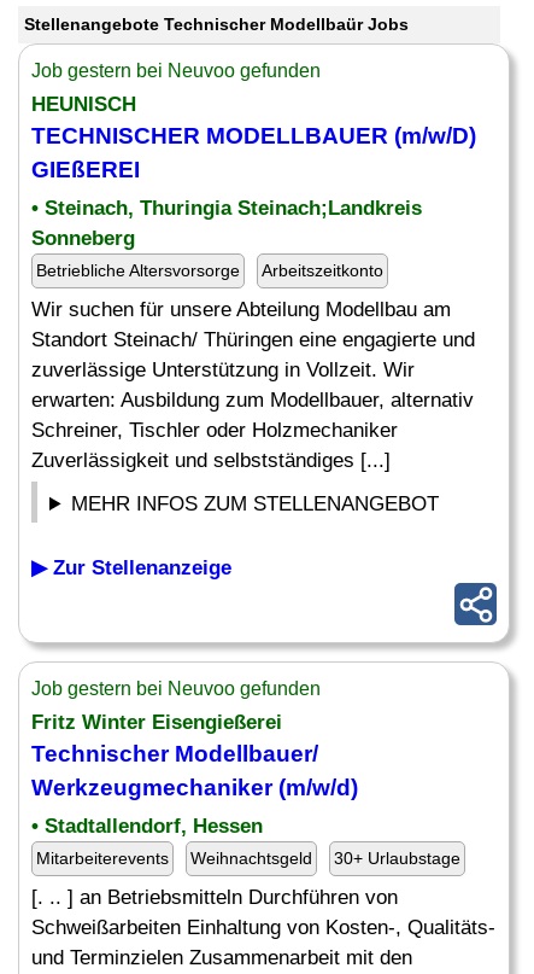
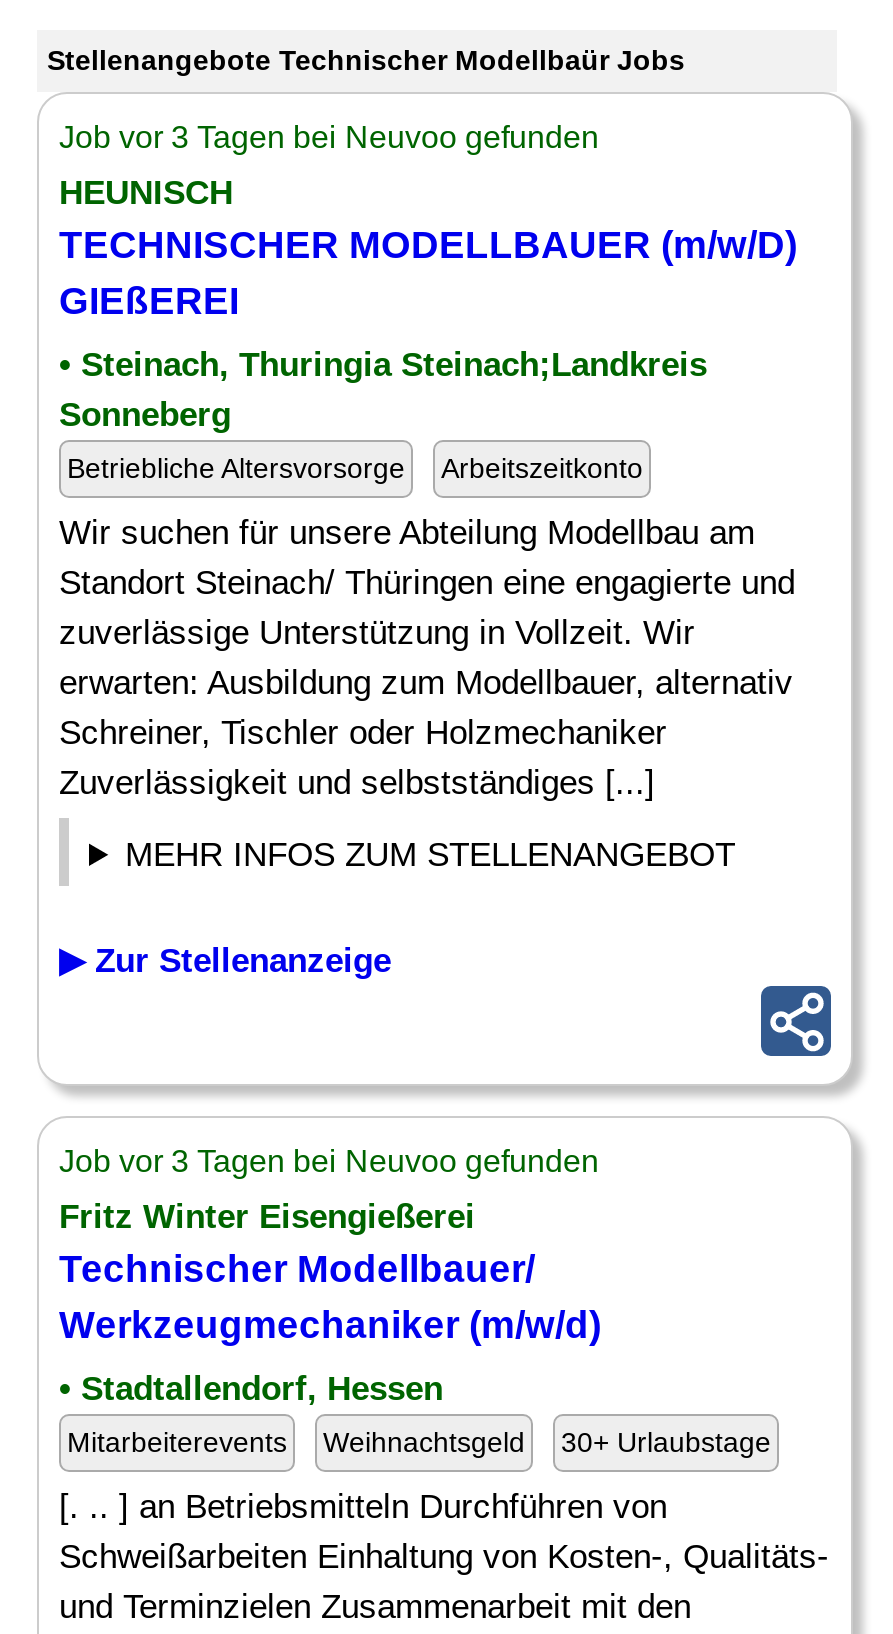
- Job gestern bei Neuvoo gefunden
+ Job vor 3 Tagen bei Neuvoo gefunden

- Job gestern bei Neuvoo gefunden
+ Job vor 3 Tagen bei Neuvoo gefunden
